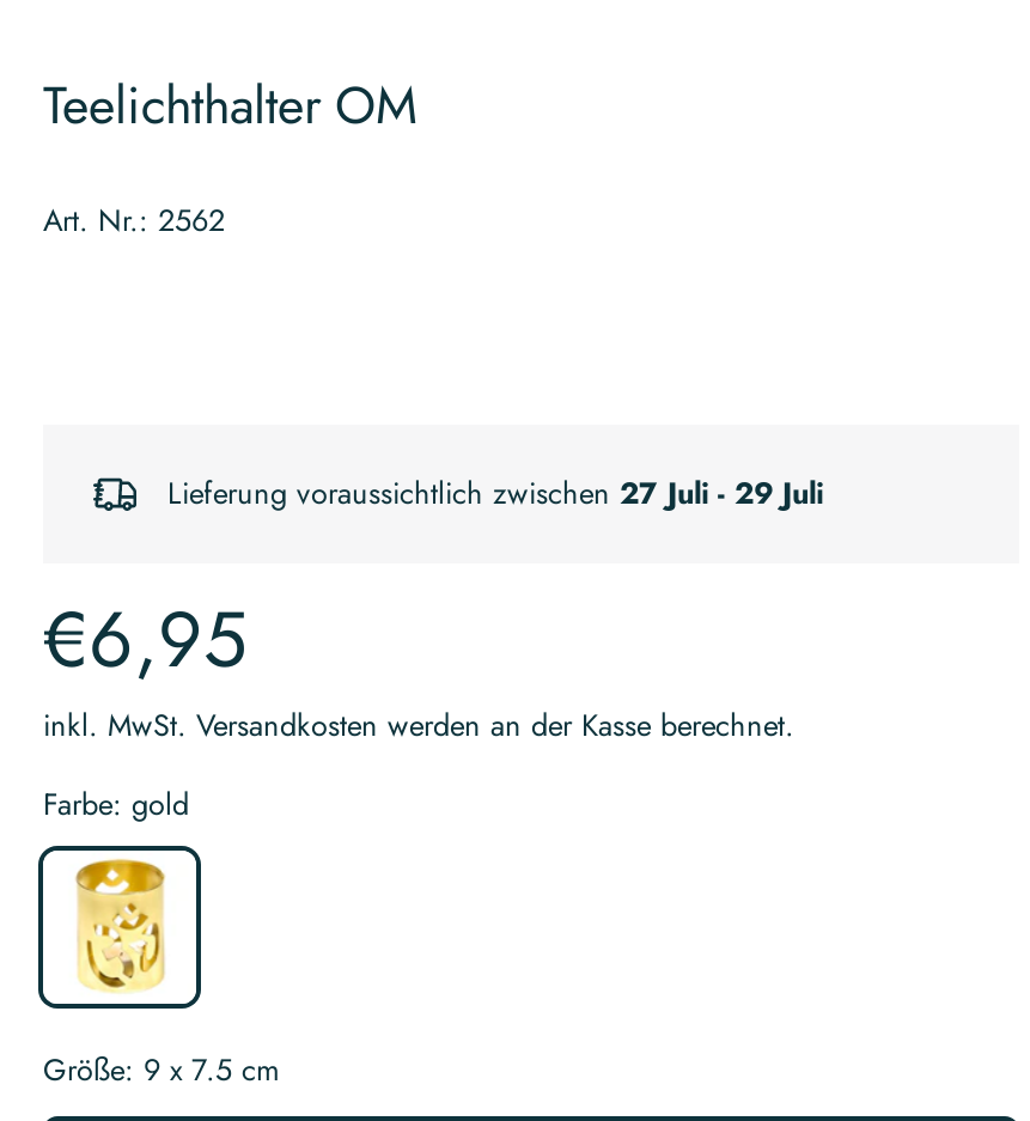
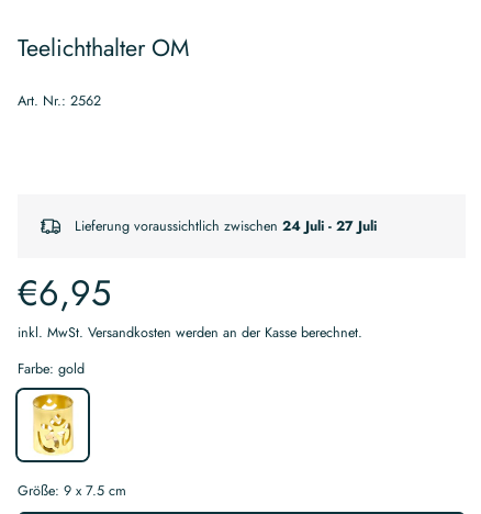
- Lieferung voraussichtlich zwischen 27 Juli - 29 Juli
+ Lieferung voraussichtlich zwischen 24 Juli - 27 Juli
